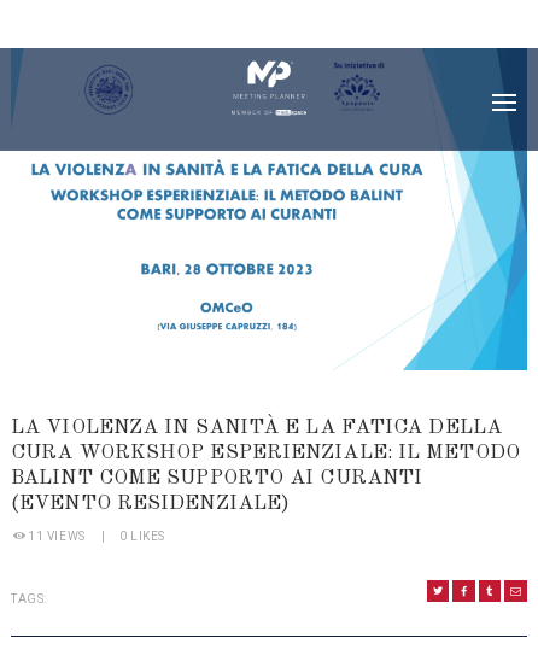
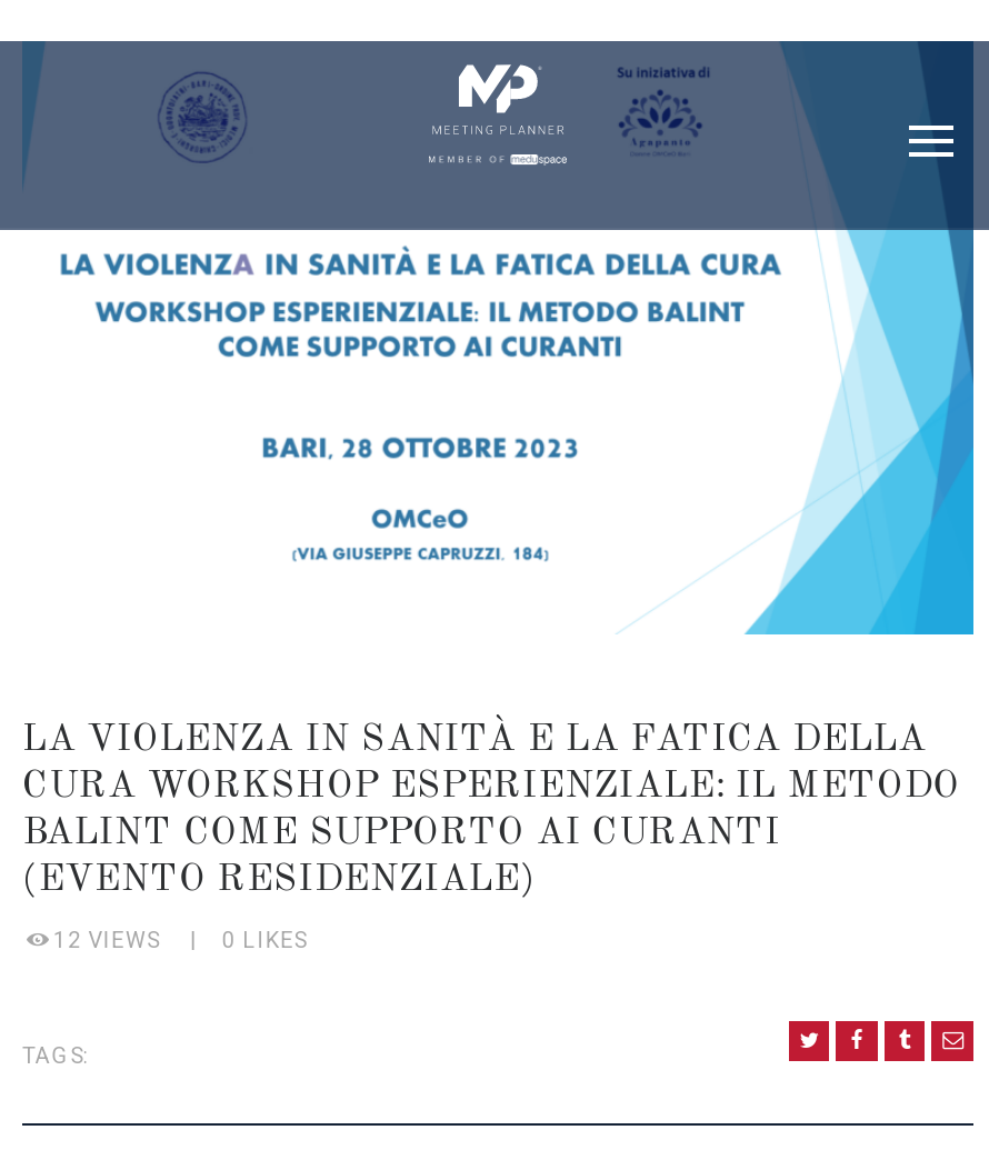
- 11 VIEWS
+ 12 VIEWS
